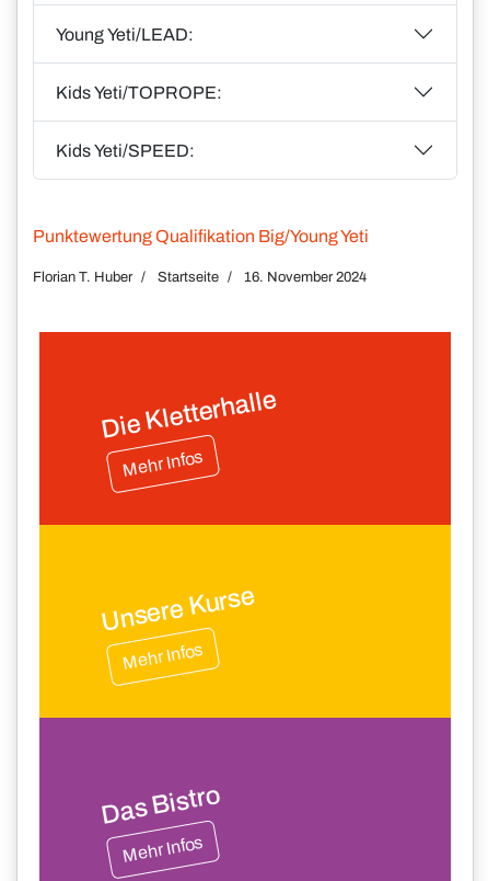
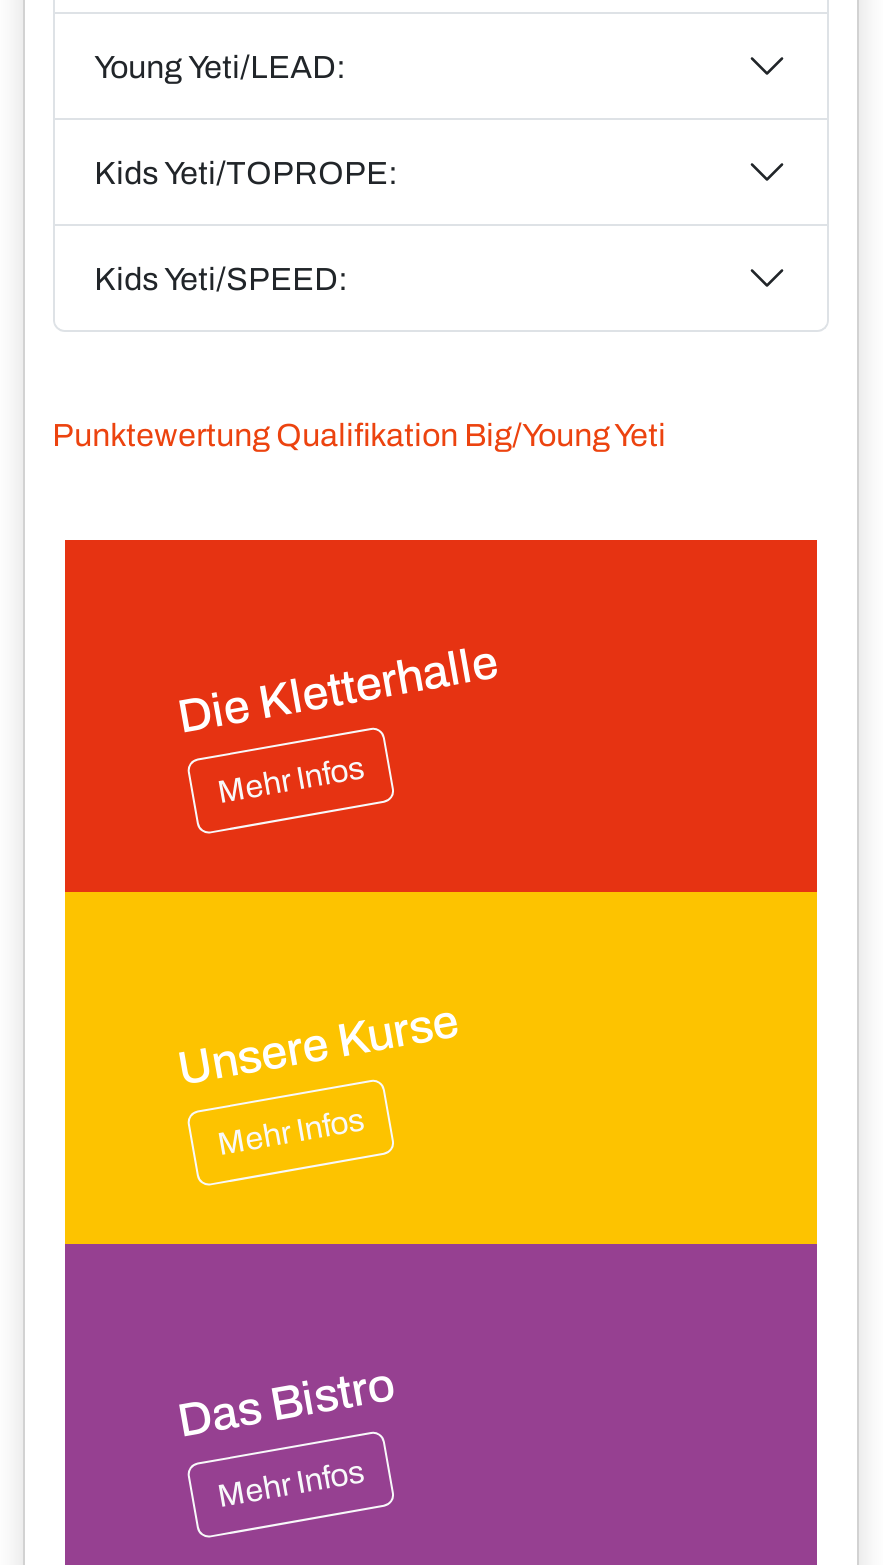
- Florian T. Huber
- Startseite
- 16. November 2024
